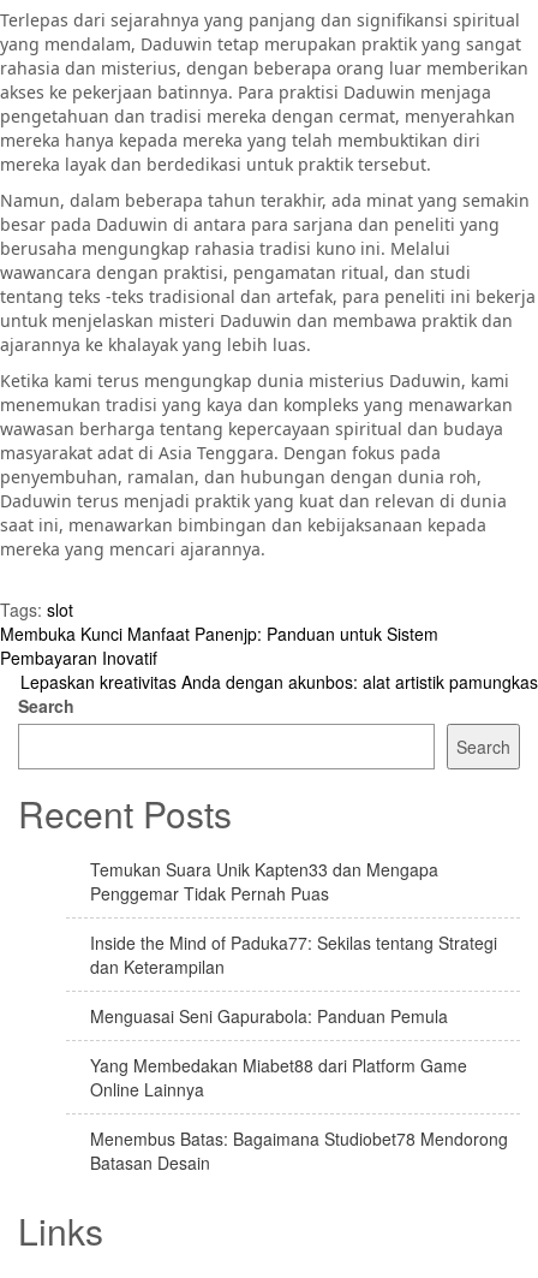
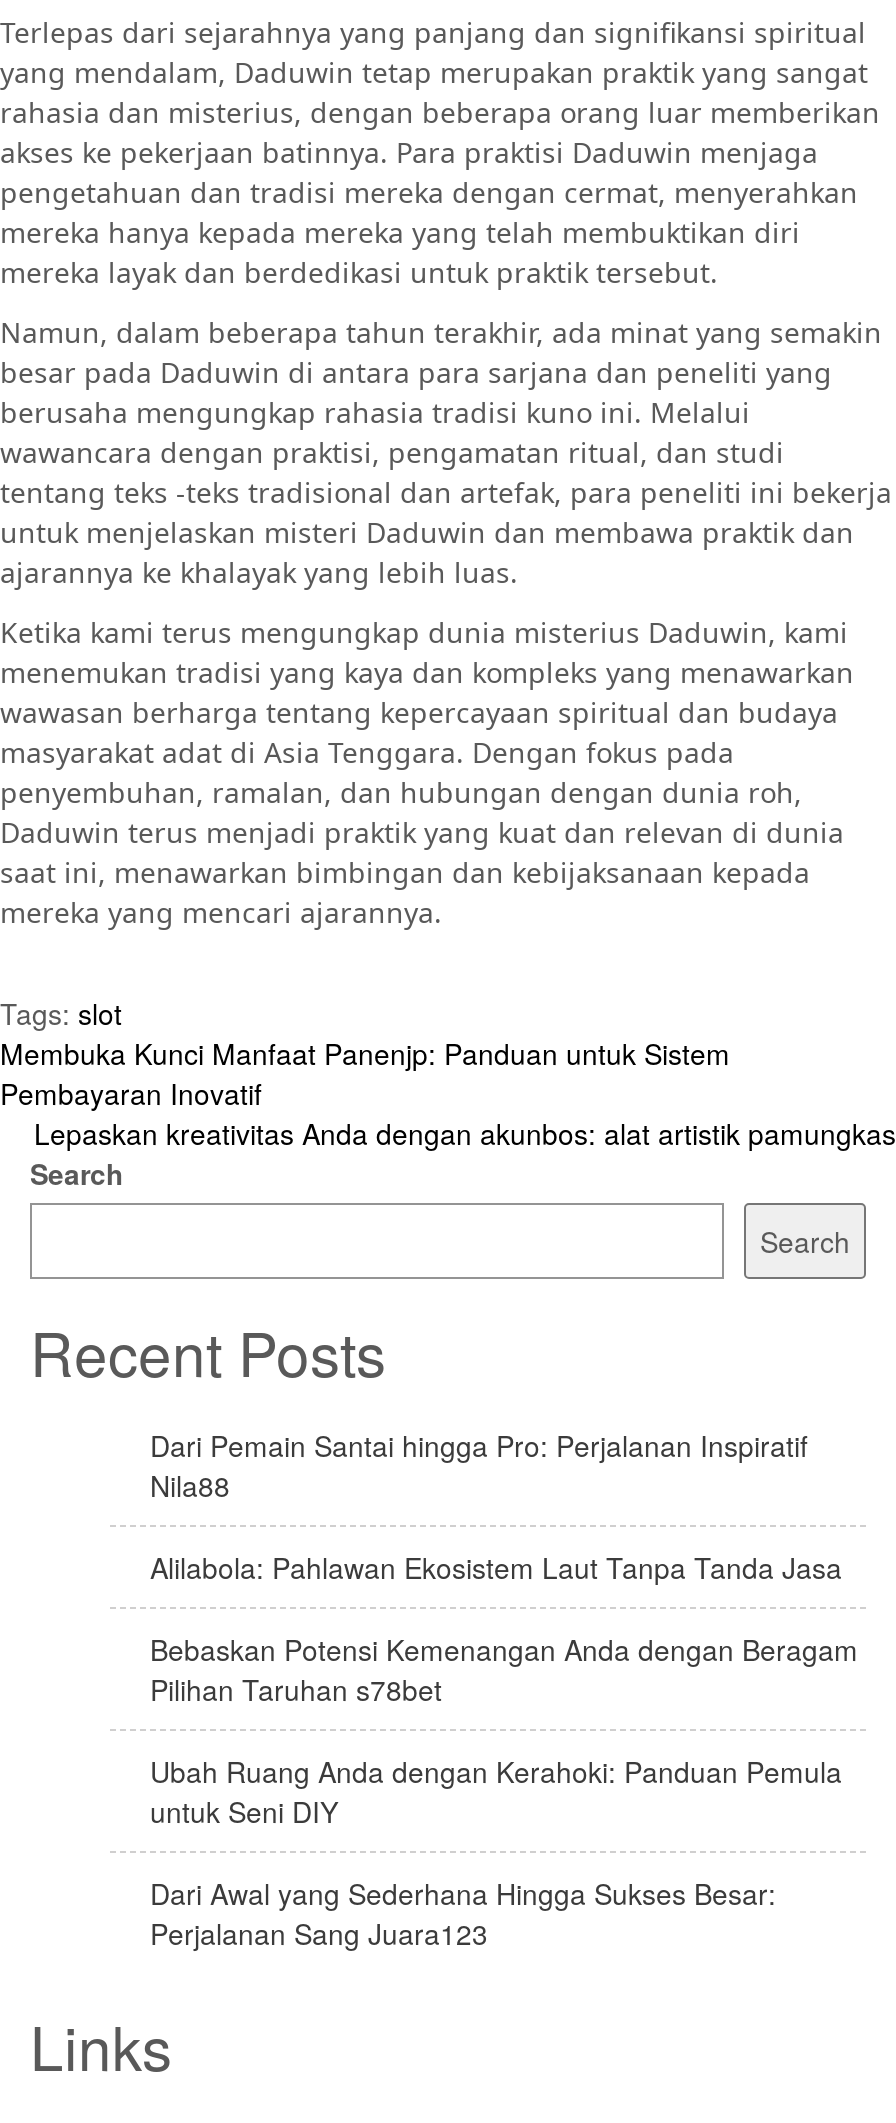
- Temukan Suara Unik Kapten33 dan Mengapa
- Penggemar Tidak Pernah Puas
+ Dari Pemain Santai hingga Pro: Perjalanan Inspiratif
+ Nila88

- Inside the Mind of Paduka77: Sekilas tentang Strategi
- dan Keterampilan
+ Alilabola: Pahlawan Ekosistem Laut Tanpa Tanda Jasa

- Menguasai Seni Gapurabola: Panduan Pemula
+ Bebaskan Potensi Kemenangan Anda dengan Beragam
+ Pilihan Taruhan s78bet

- Yang Membedakan Miabet88 dari Platform Game
- Online Lainnya
+ Ubah Ruang Anda dengan Kerahoki: Panduan Pemula
+ untuk Seni DIY

- Menembus Batas: Bagaimana Studiobet78 Mendorong
- Batasan Desain
+ Dari Awal yang Sederhana Hingga Sukses Besar:
+ Perjalanan Sang Juara123
